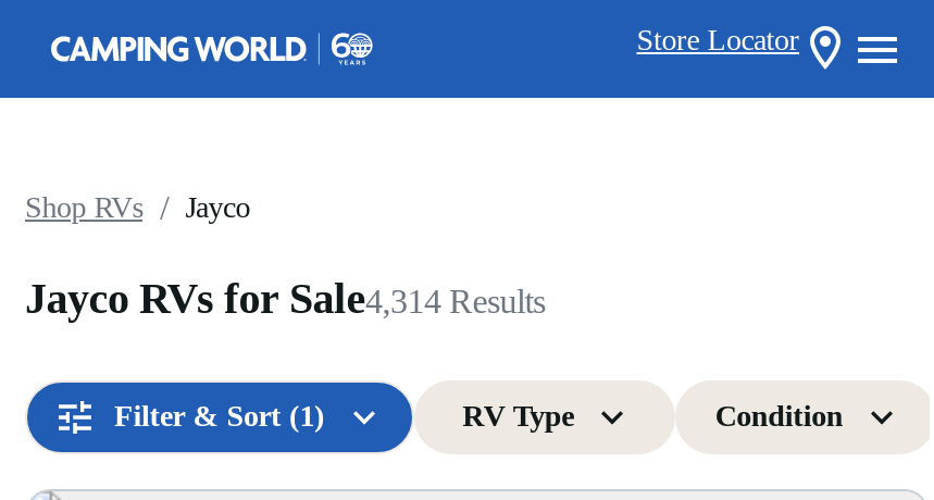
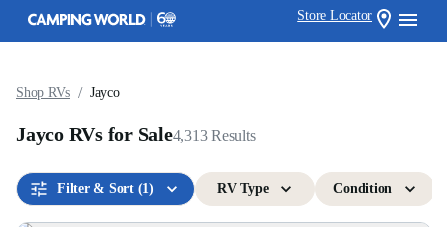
- Jayco RVs for Sale4,314 Results
+ Jayco RVs for Sale4,313 Results
